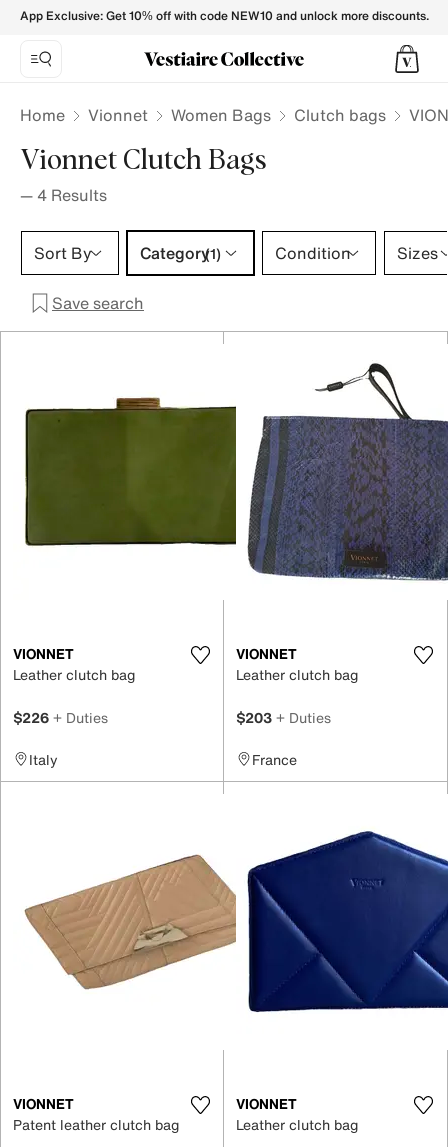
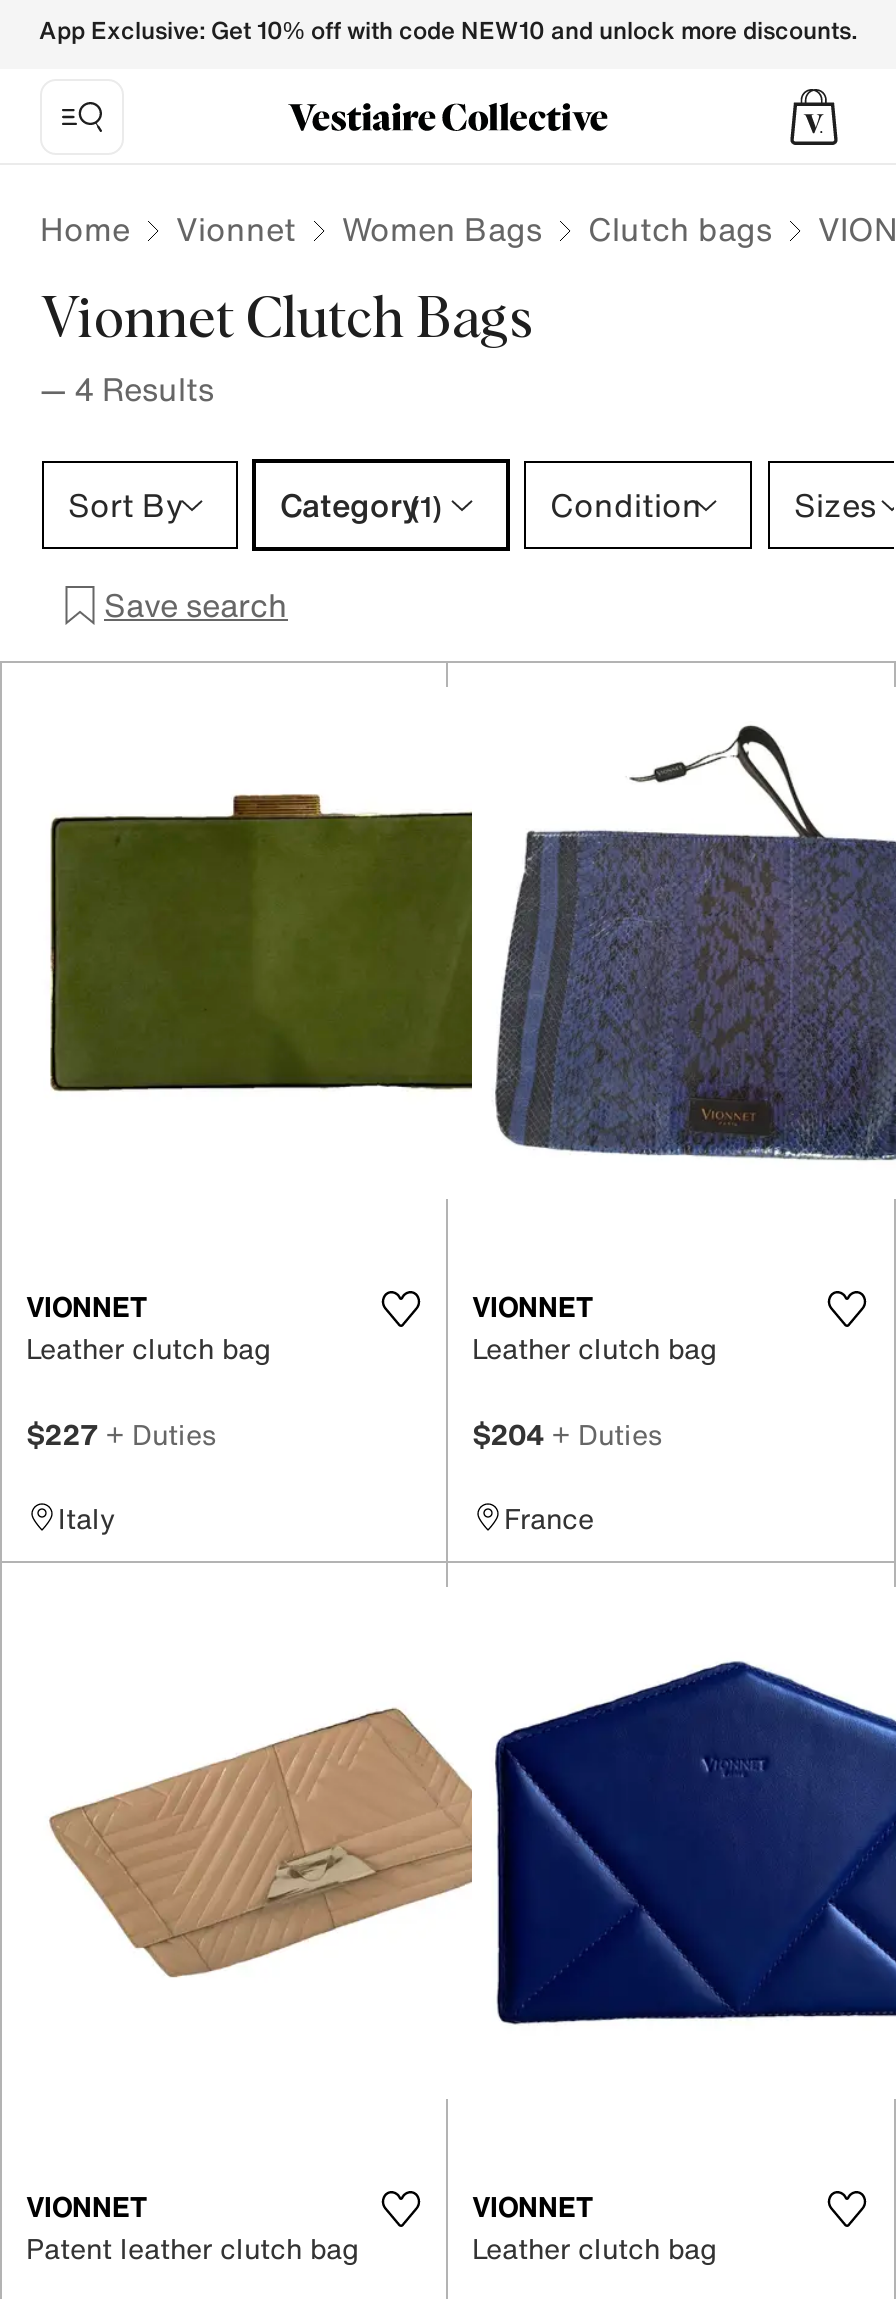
- $226 + Duties
+ $227 + Duties

- $203 + Duties
+ $204 + Duties
